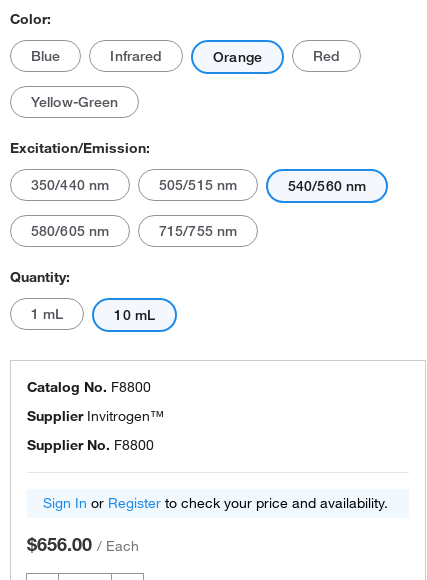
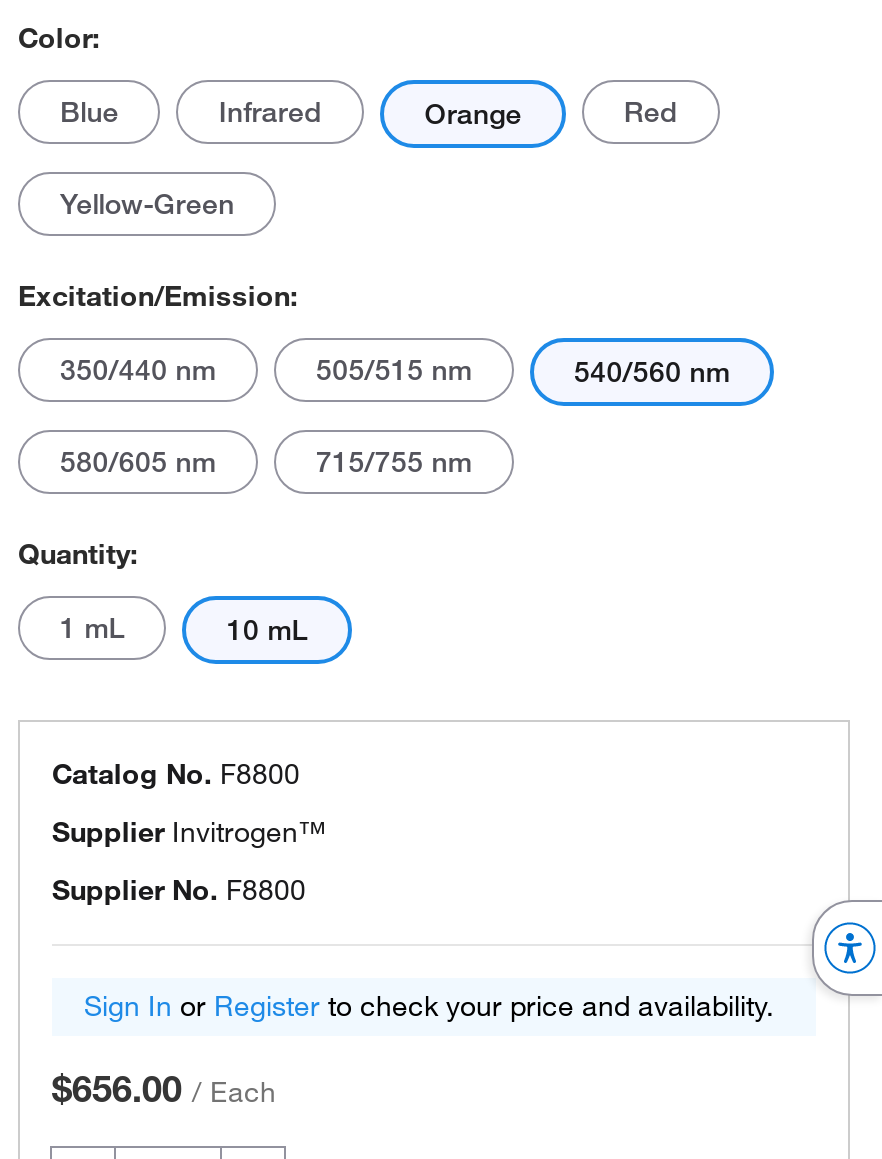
+ [image]
